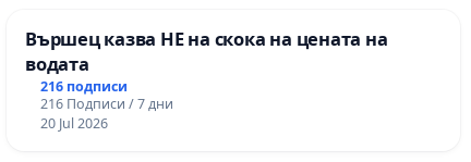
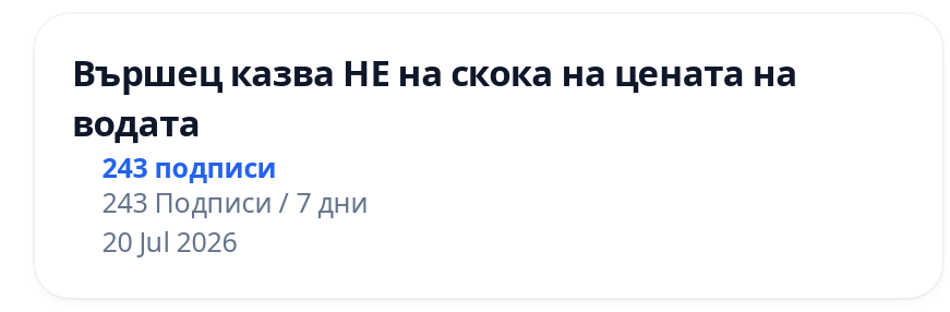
- 216 подписи
+ 243 подписи

- 216 Подписи / 7 дни
+ 243 Подписи / 7 дни
